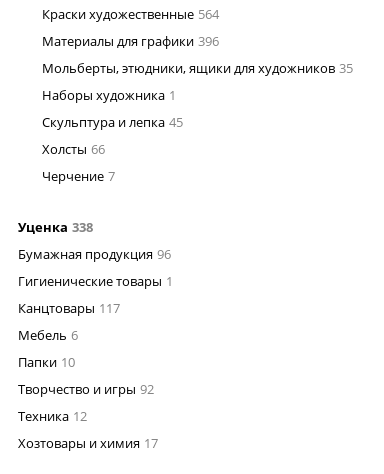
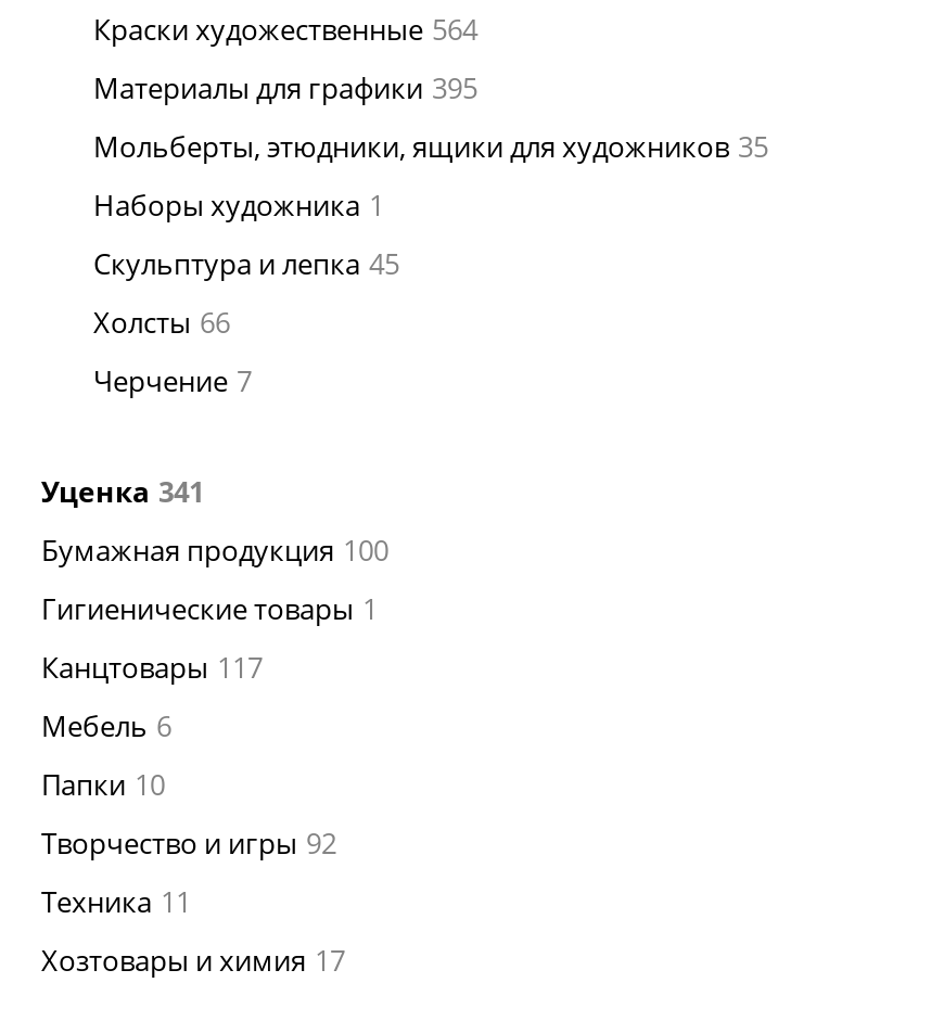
- Материалы для графики 396
+ Материалы для графики 395

- Уценка 338
+ Уценка 341

- Бумажная продукция 96
+ Бумажная продукция 100

- Техника 12
+ Техника 11
